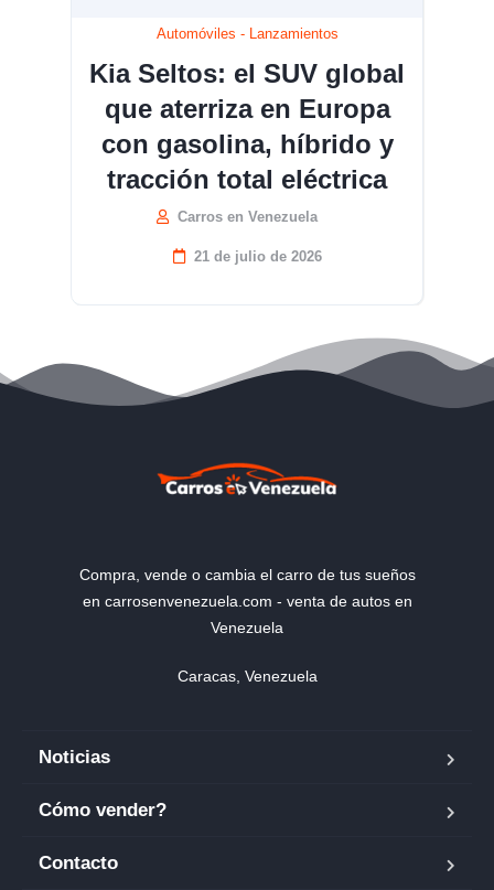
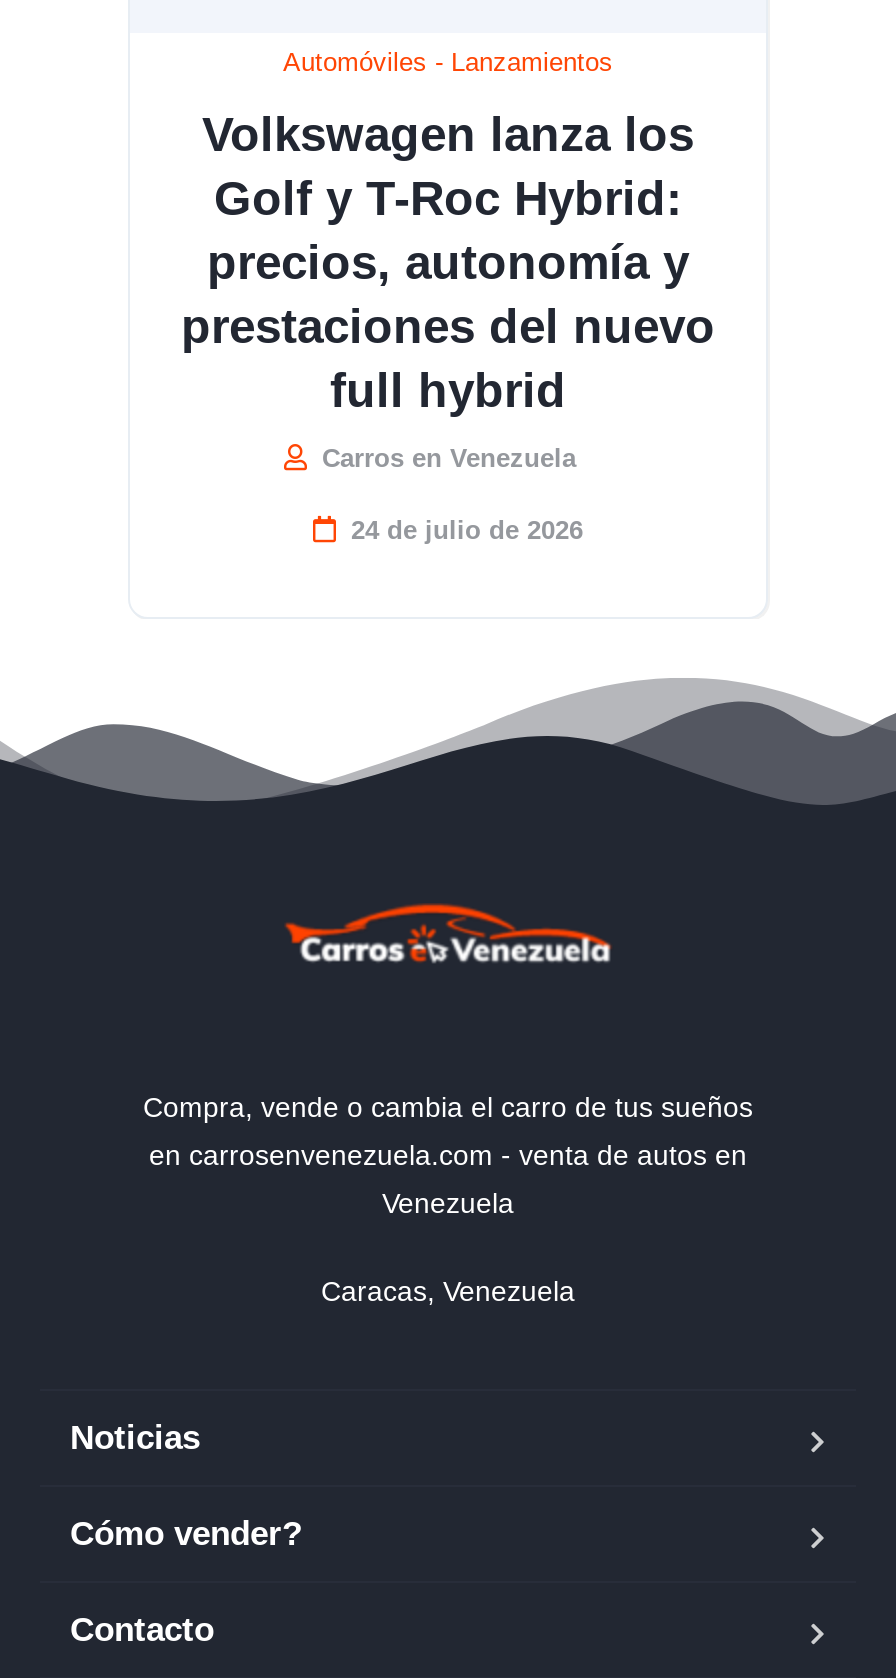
- Kia Seltos: el SUV global
- que aterriza en Europa
- con gasolina, híbrido y
- tracción total eléctrica
+ Volkswagen lanza los
+ Golf y T-Roc Hybrid:
+ precios, autonomía y
+ prestaciones del nuevo
+ full hybrid

- 21 de julio de 2026
+ 24 de julio de 2026
